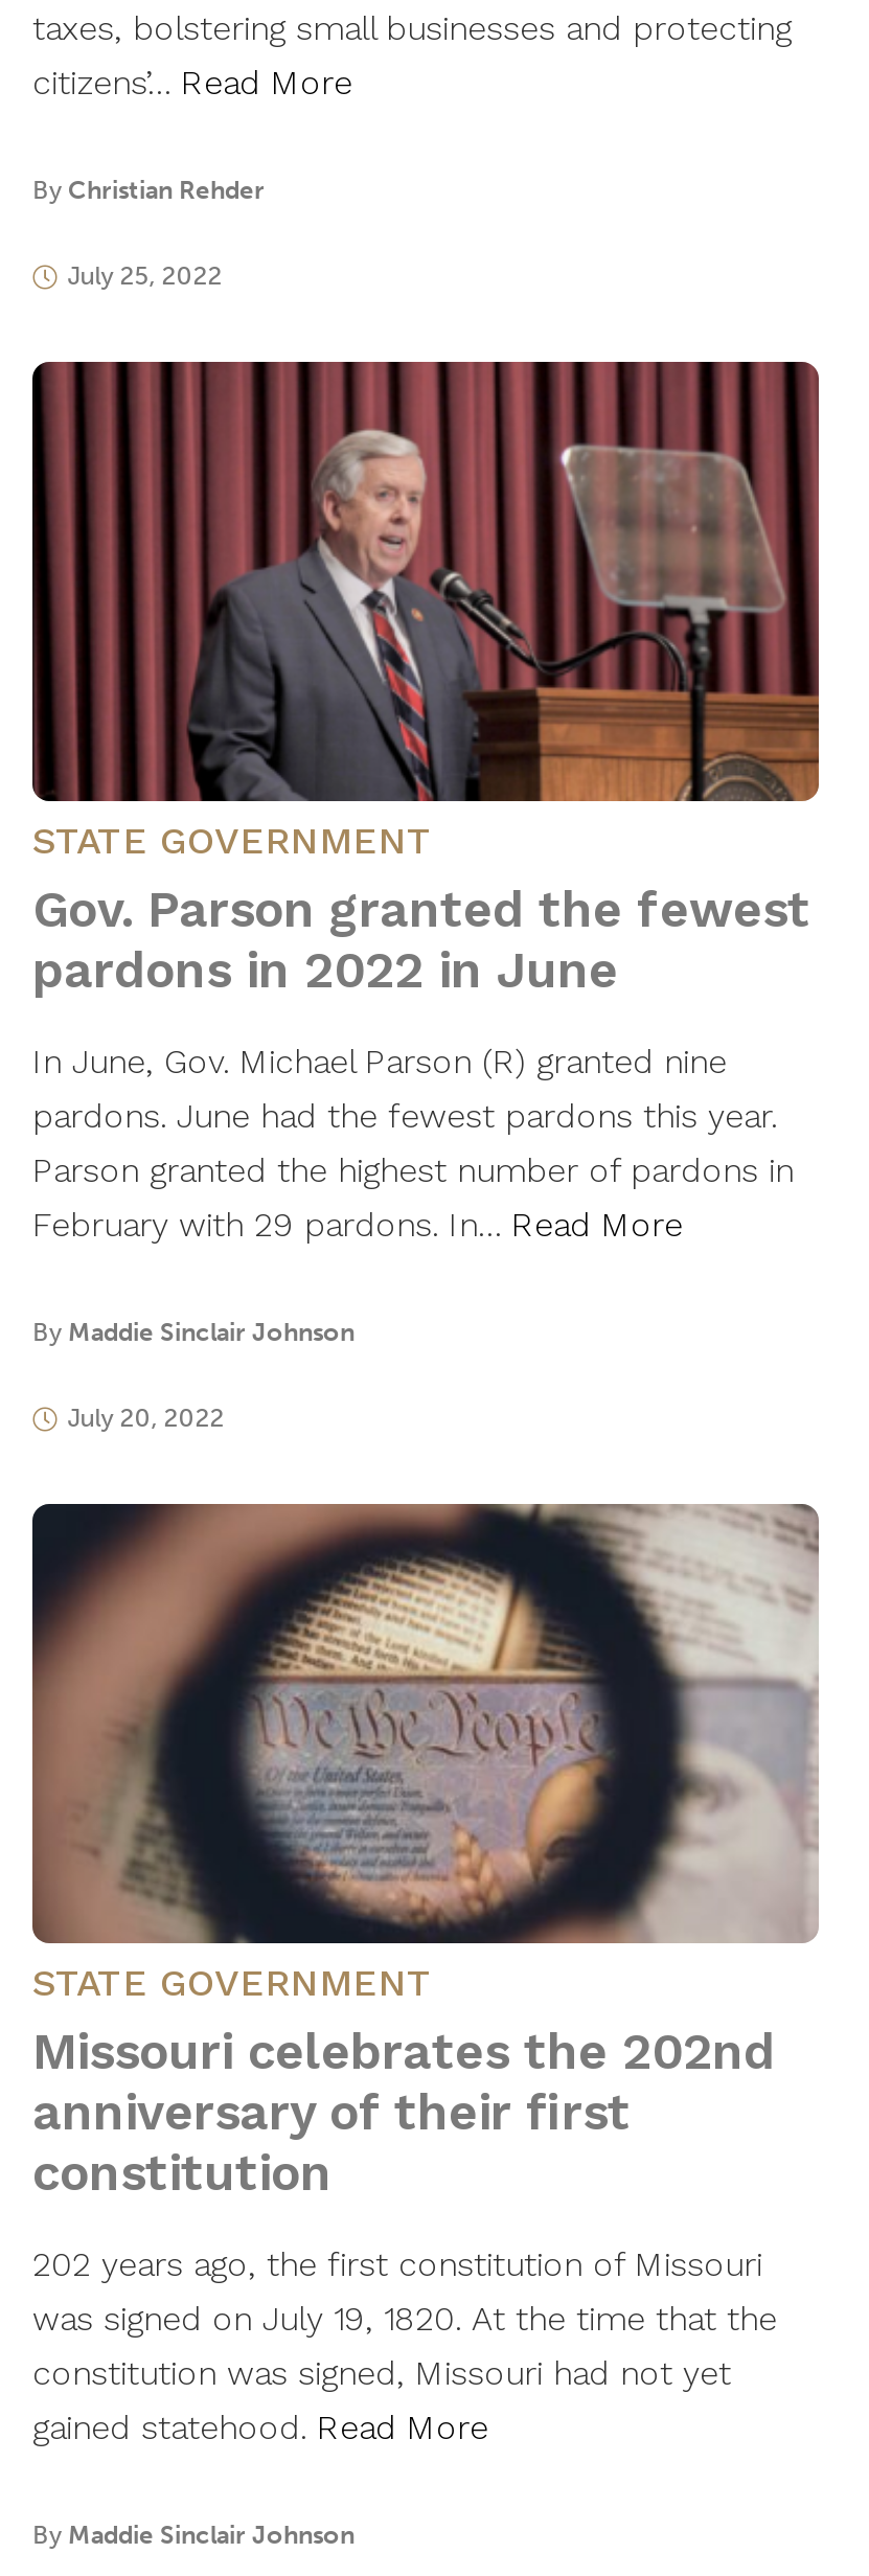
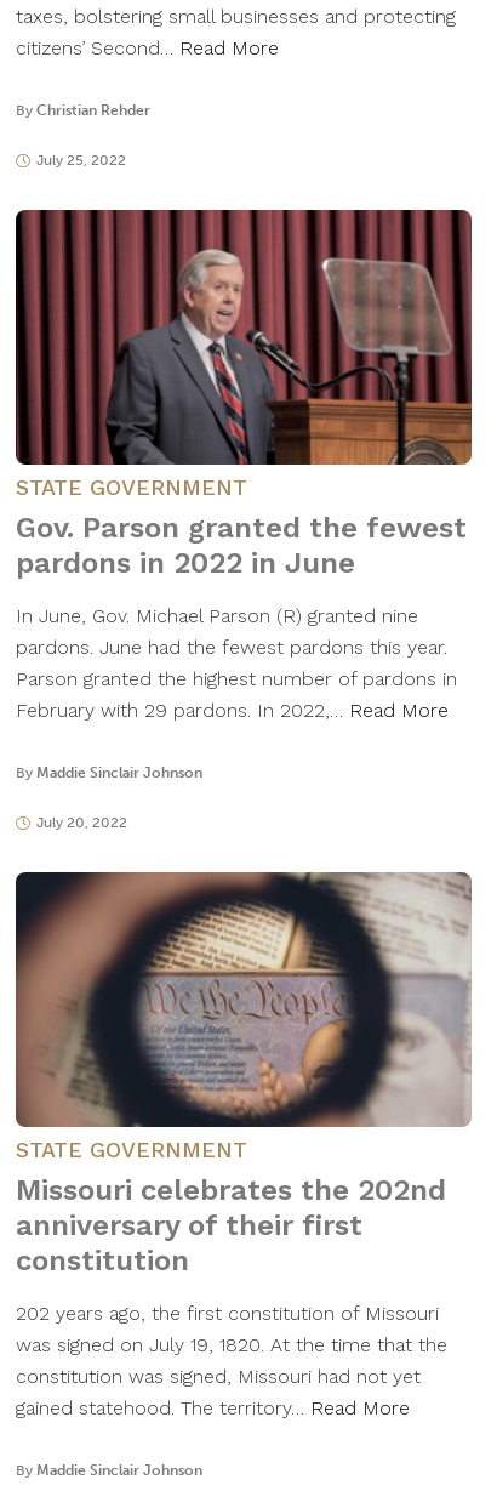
- citizens’… Read More
+ citizens’ Second… Read More

- February with 29 pardons. In… Read More
+ February with 29 pardons. In 2022,… Read More

- gained statehood. Read More
+ gained statehood. The territory… Read More
